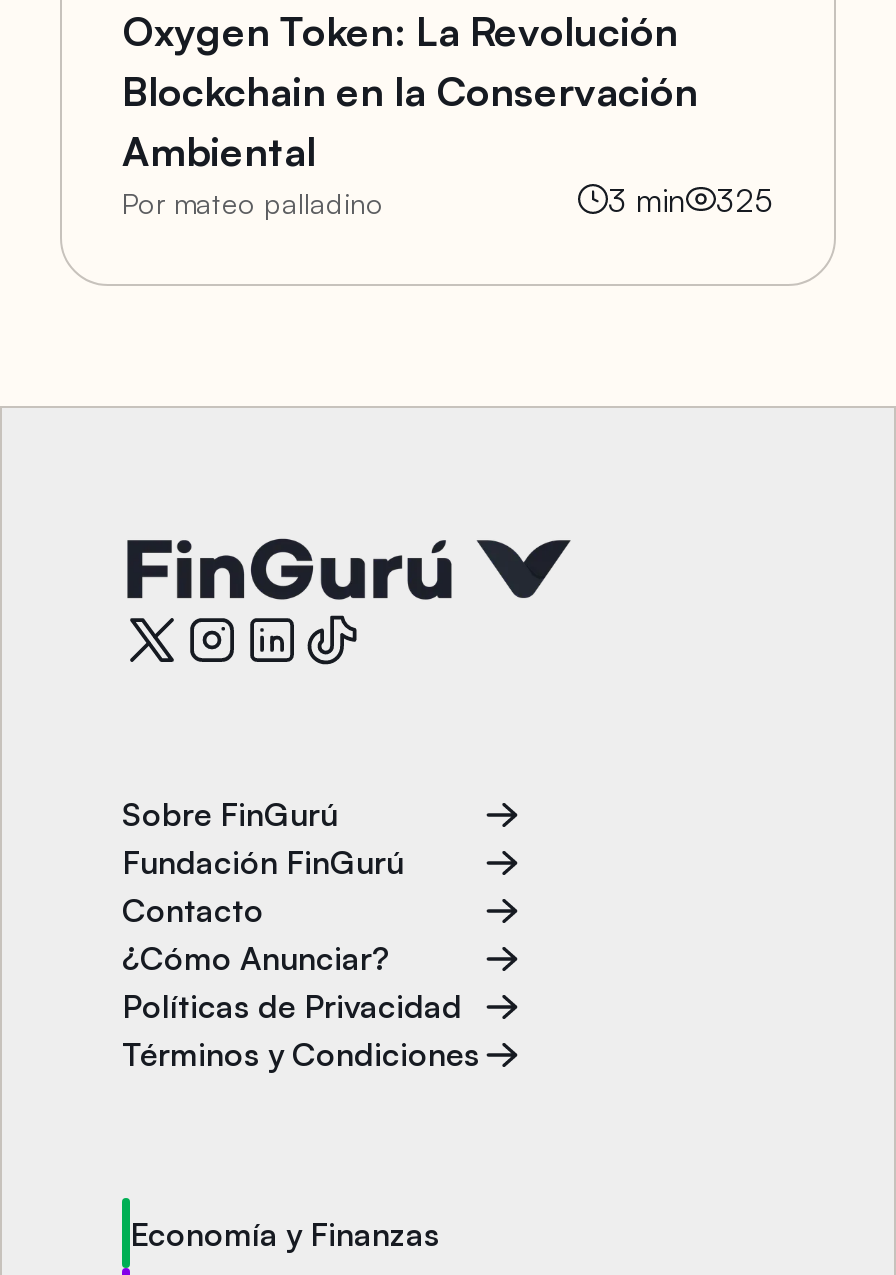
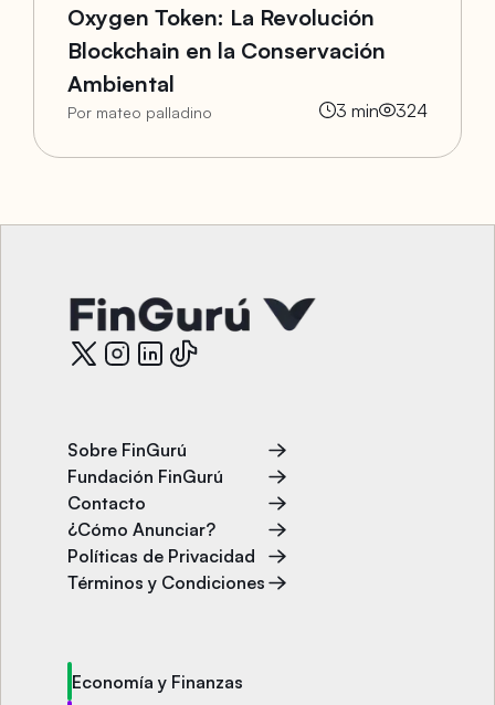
- 3 min 325
+ 3 min 324
